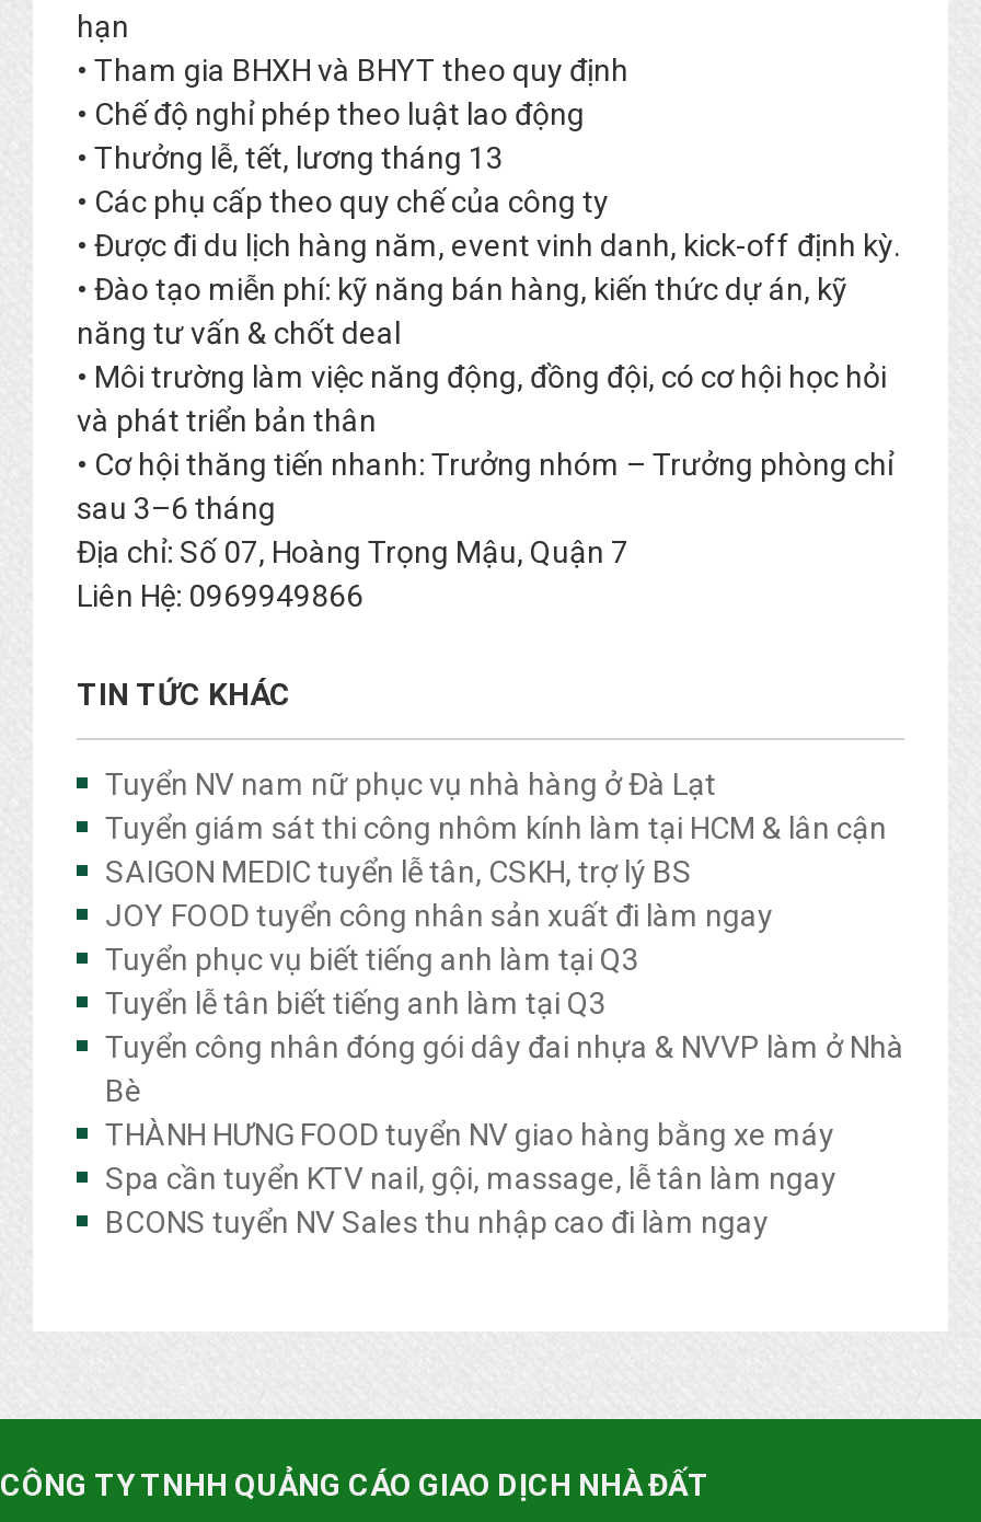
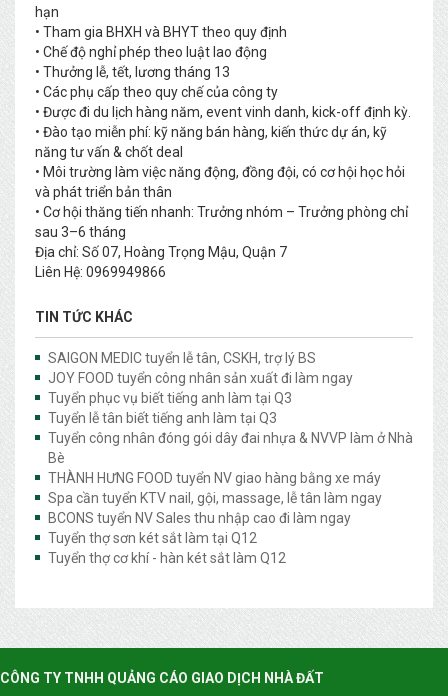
- Tuyển NV nam nữ phục vụ nhà hàng ở Đà Lạt
- Tuyển giám sát thi công nhôm kính làm tại HCM & lân cận

moved up: SAIGON MEDIC tuyển lễ tân, CSKH, trợ lý BS | JOY FOOD tuyển công nhân sản xuất đi làm ngay | Tuyển phục vụ biết tiếng anh làm tại Q3 | ... | Spa cần tuyển KTV nail, gội, massage, lễ tân làm ngay | BCONS tuyển NV Sales thu nhập cao đi làm ngay

+ Tuyển thợ sơn két sắt làm tại Q12
+ Tuyển thợ cơ khí - hàn két sắt làm Q12
